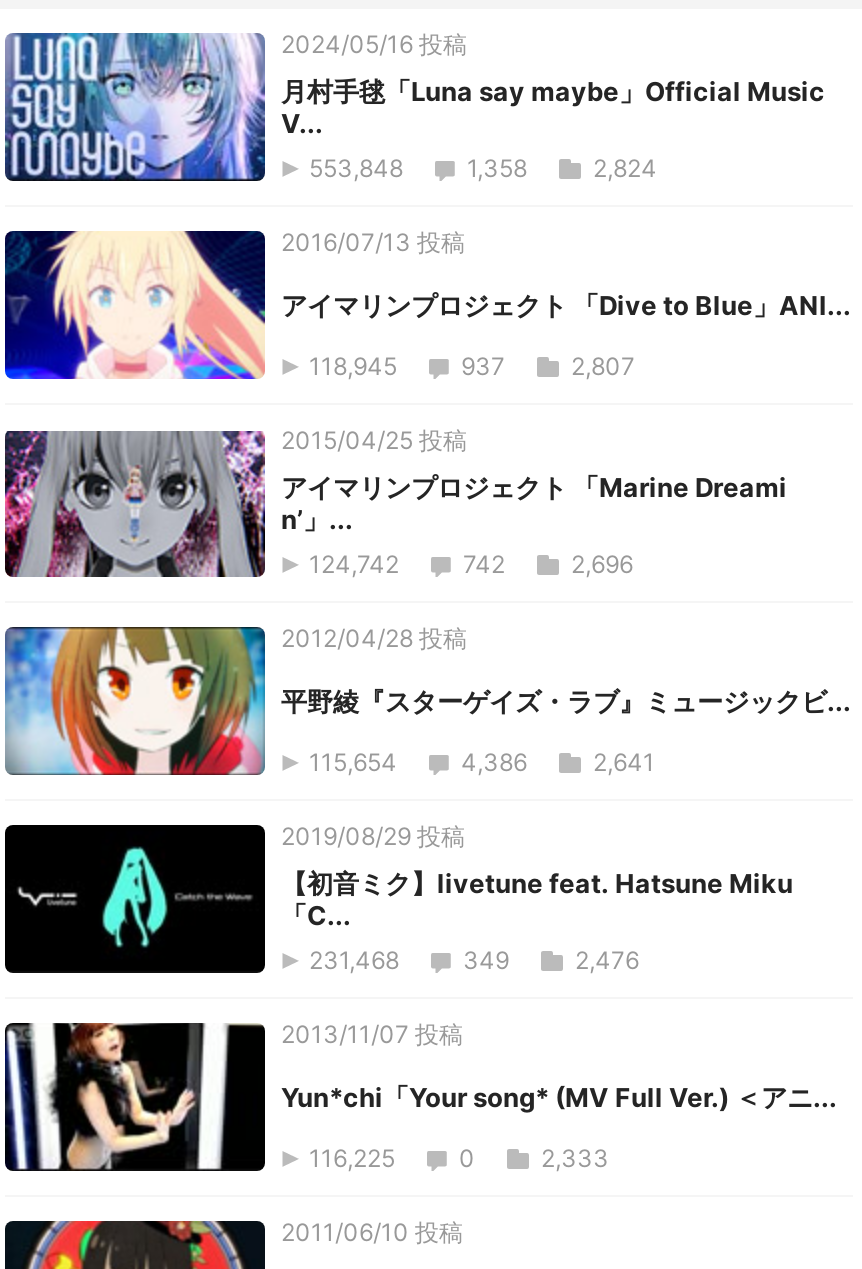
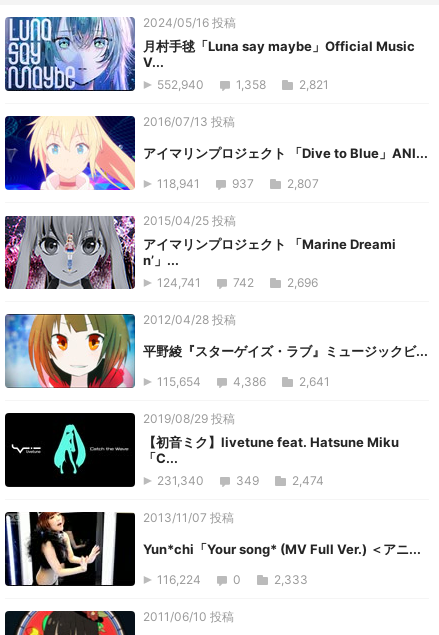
- 553,848
+ 552,940

- 2,824
+ 2,821

- 118,945
+ 118,941

- 124,742
+ 124,741

- 231,468
+ 231,340

- 2,476
+ 2,474

- 116,225
+ 116,224
